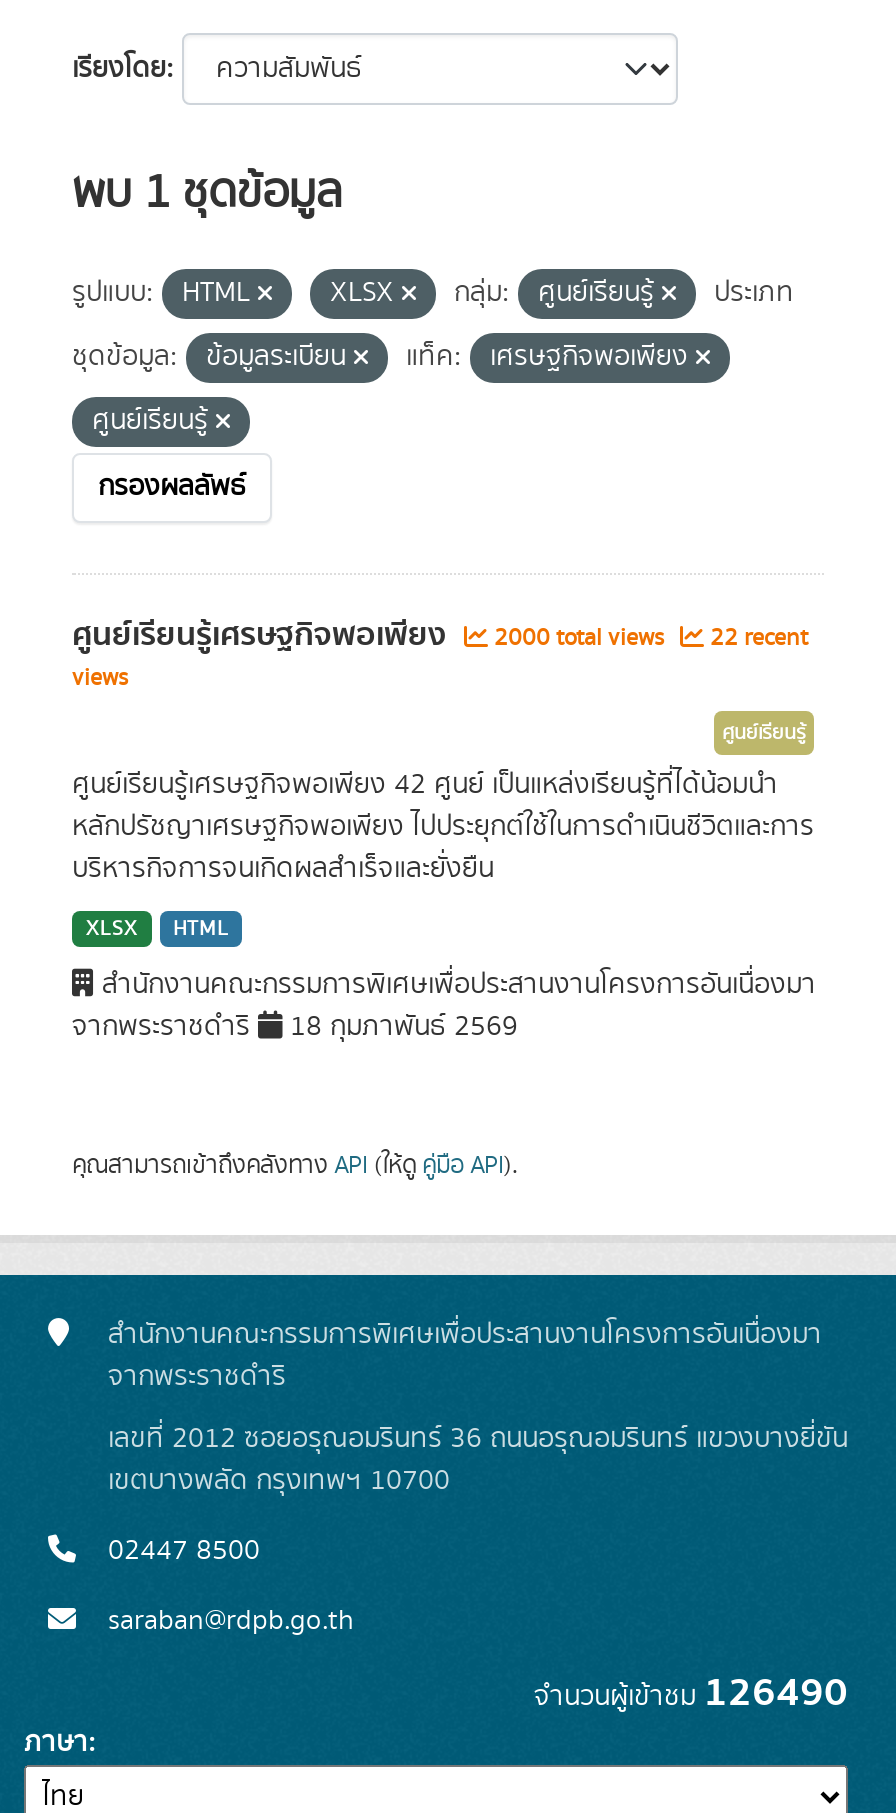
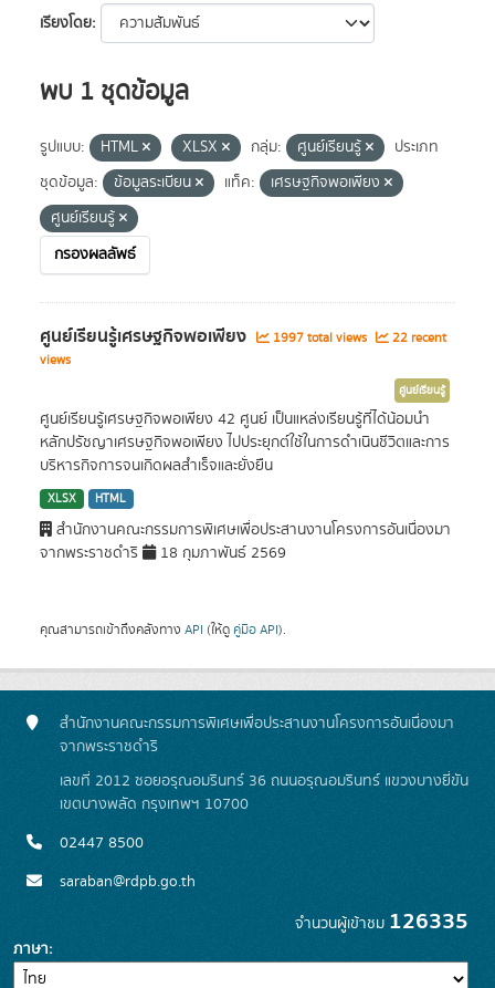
- ศูนย์เรียนรู้เศรษฐกิจพอเพียง 2000 total views 22 recent
+ ศูนย์เรียนรู้เศรษฐกิจพอเพียง 1997 total views 22 recent

- จำนวนผู้เข้าชม126490
+ จำนวนผู้เข้าชม126335
